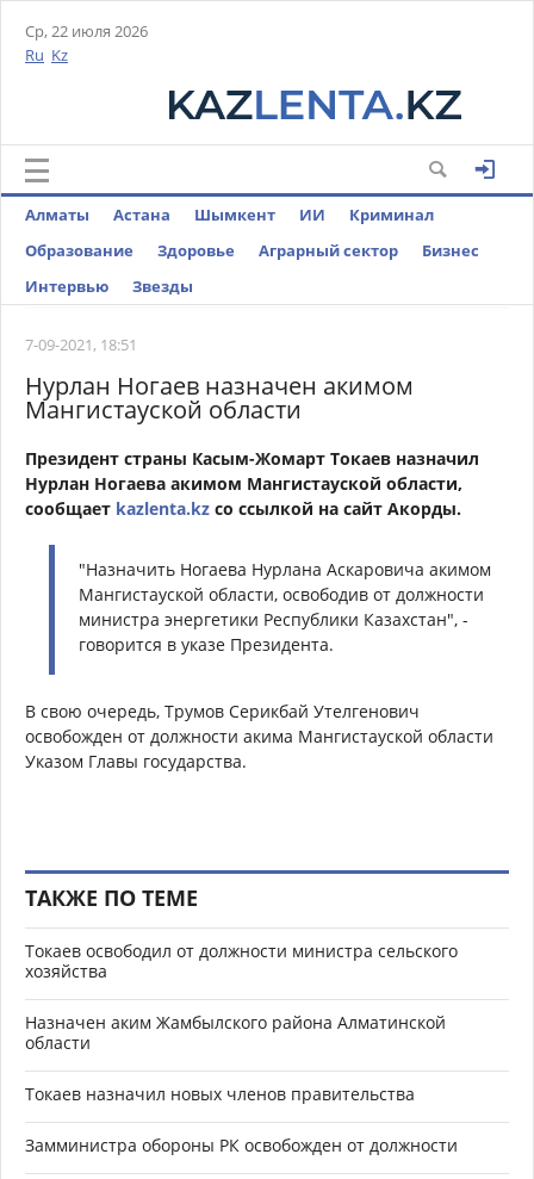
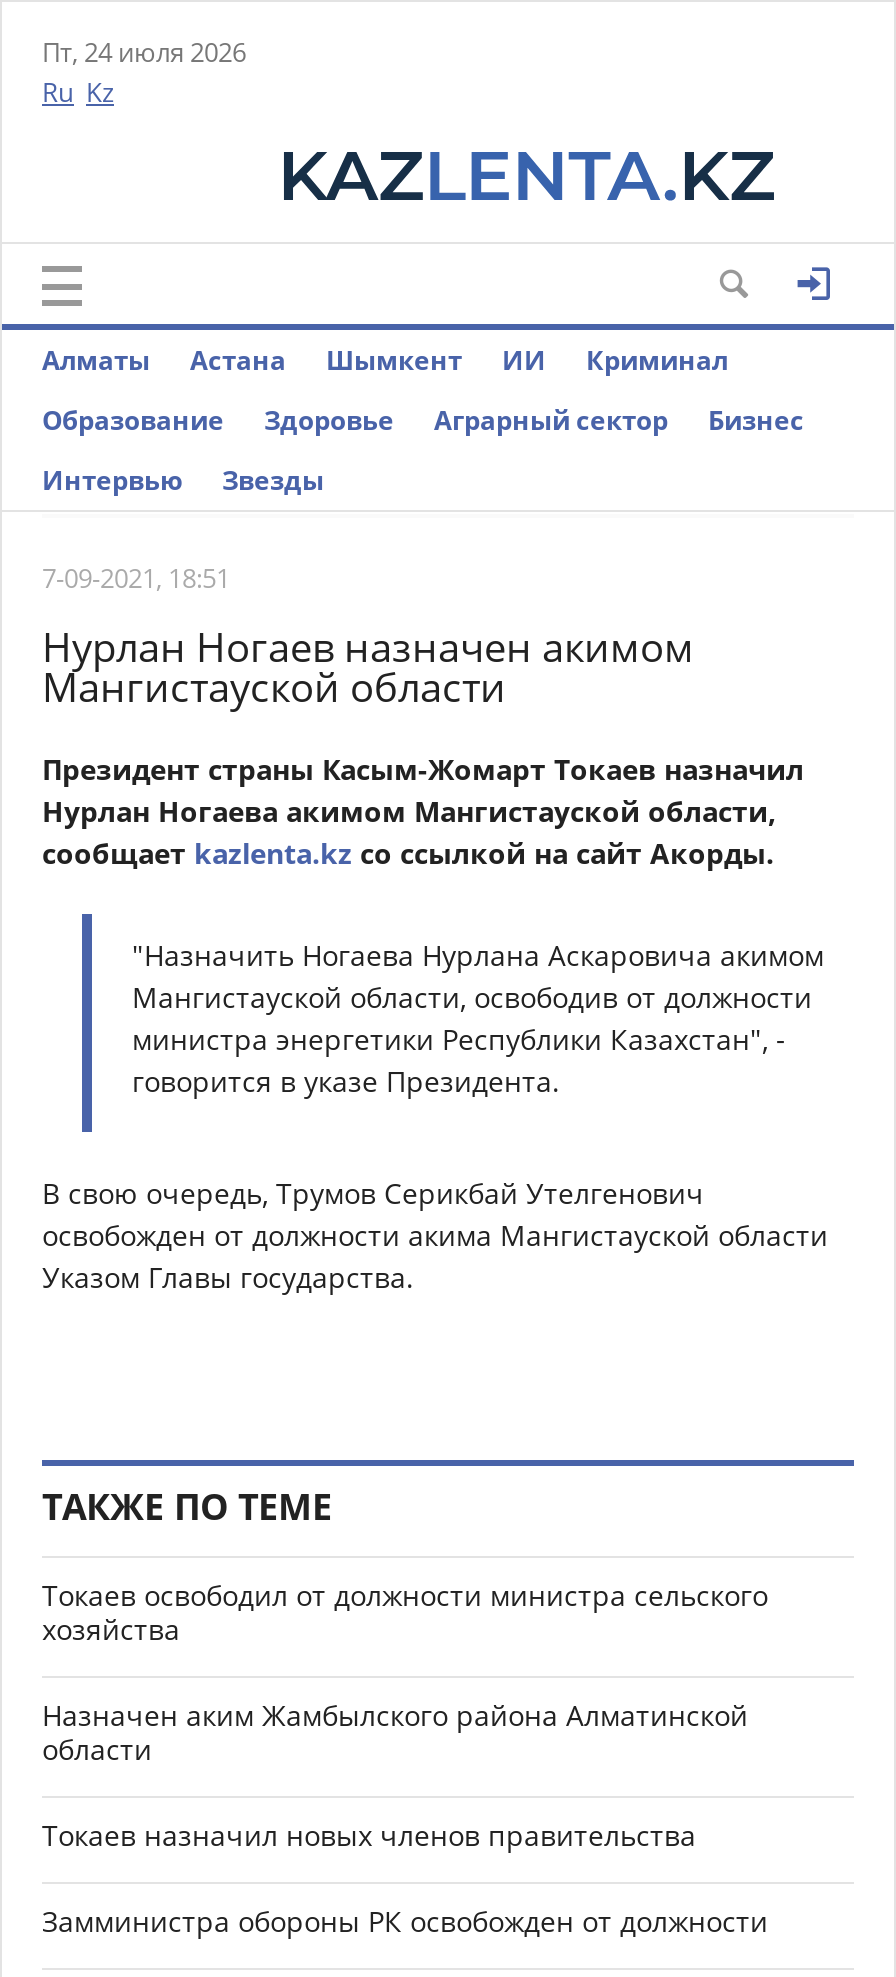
- Ср, 22 июля 2026
+ Пт, 24 июля 2026
